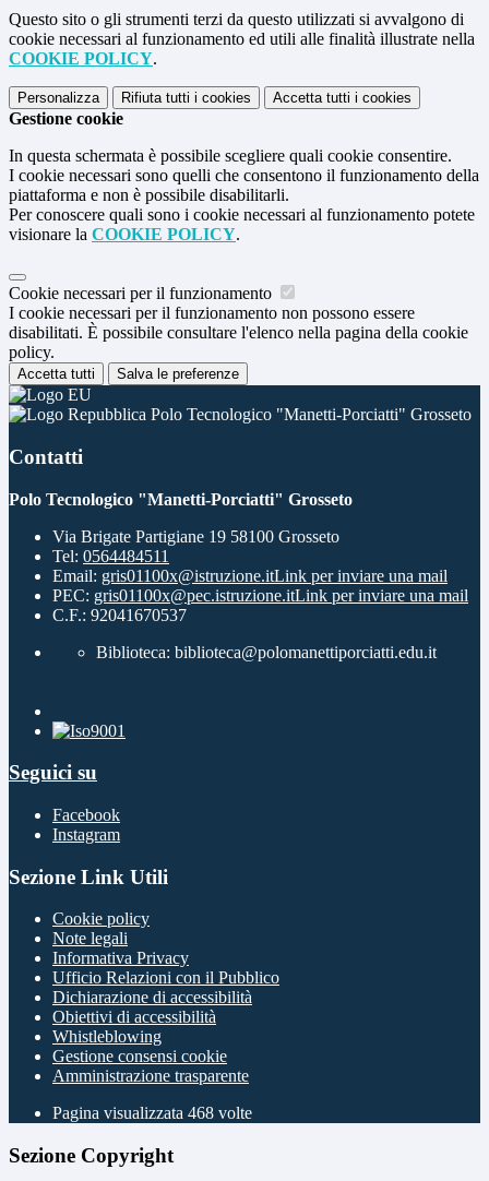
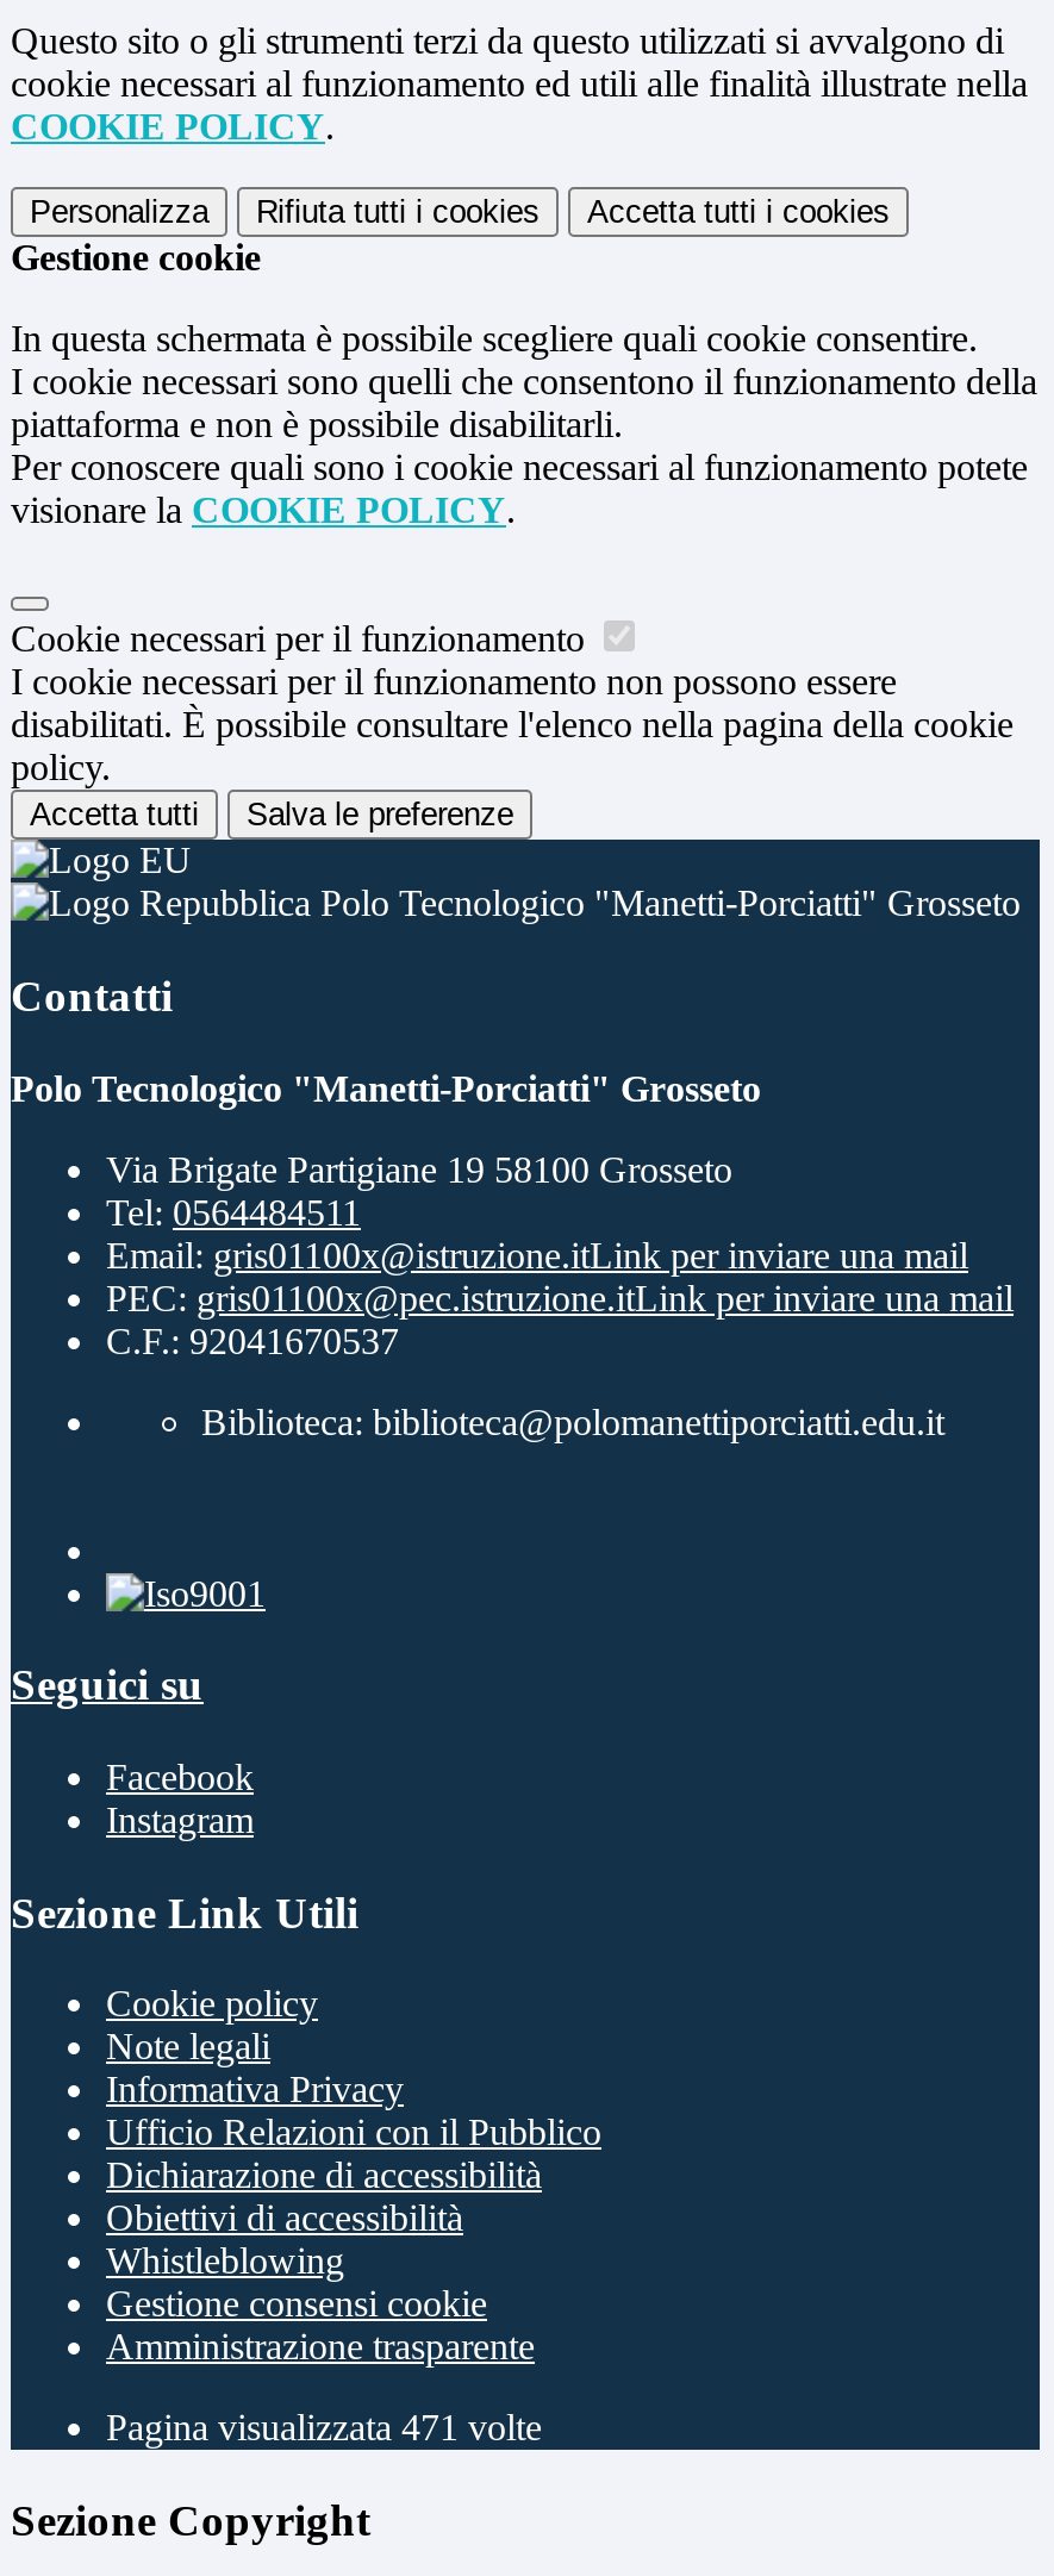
- Pagina visualizzata 468 volte
+ Pagina visualizzata 471 volte
